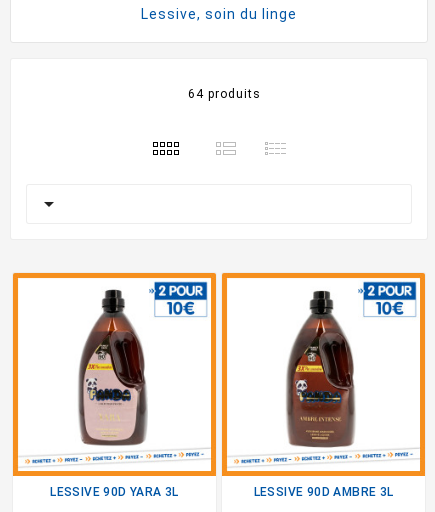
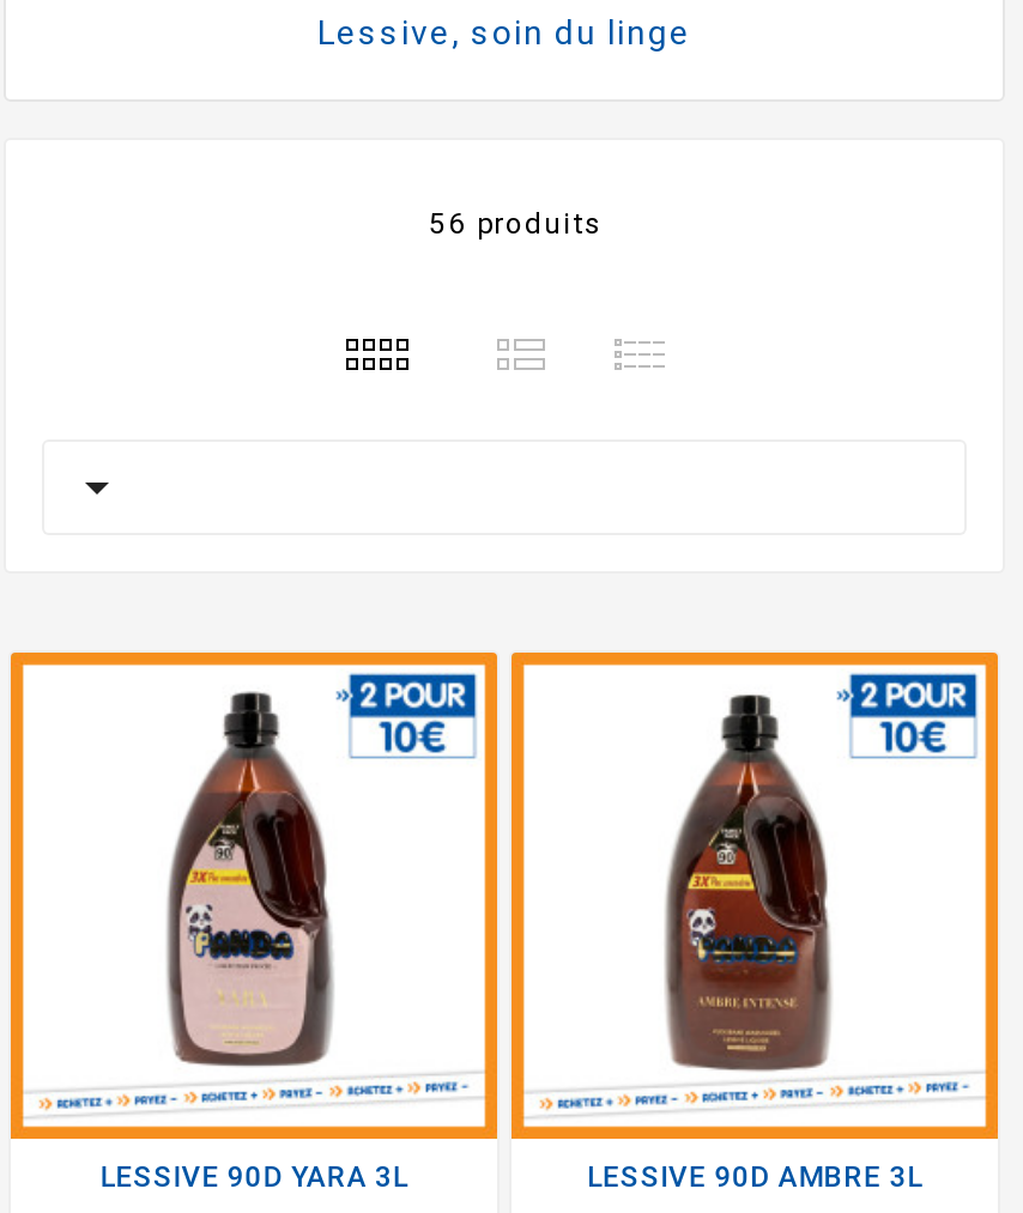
- 64 produits
+ 56 produits
